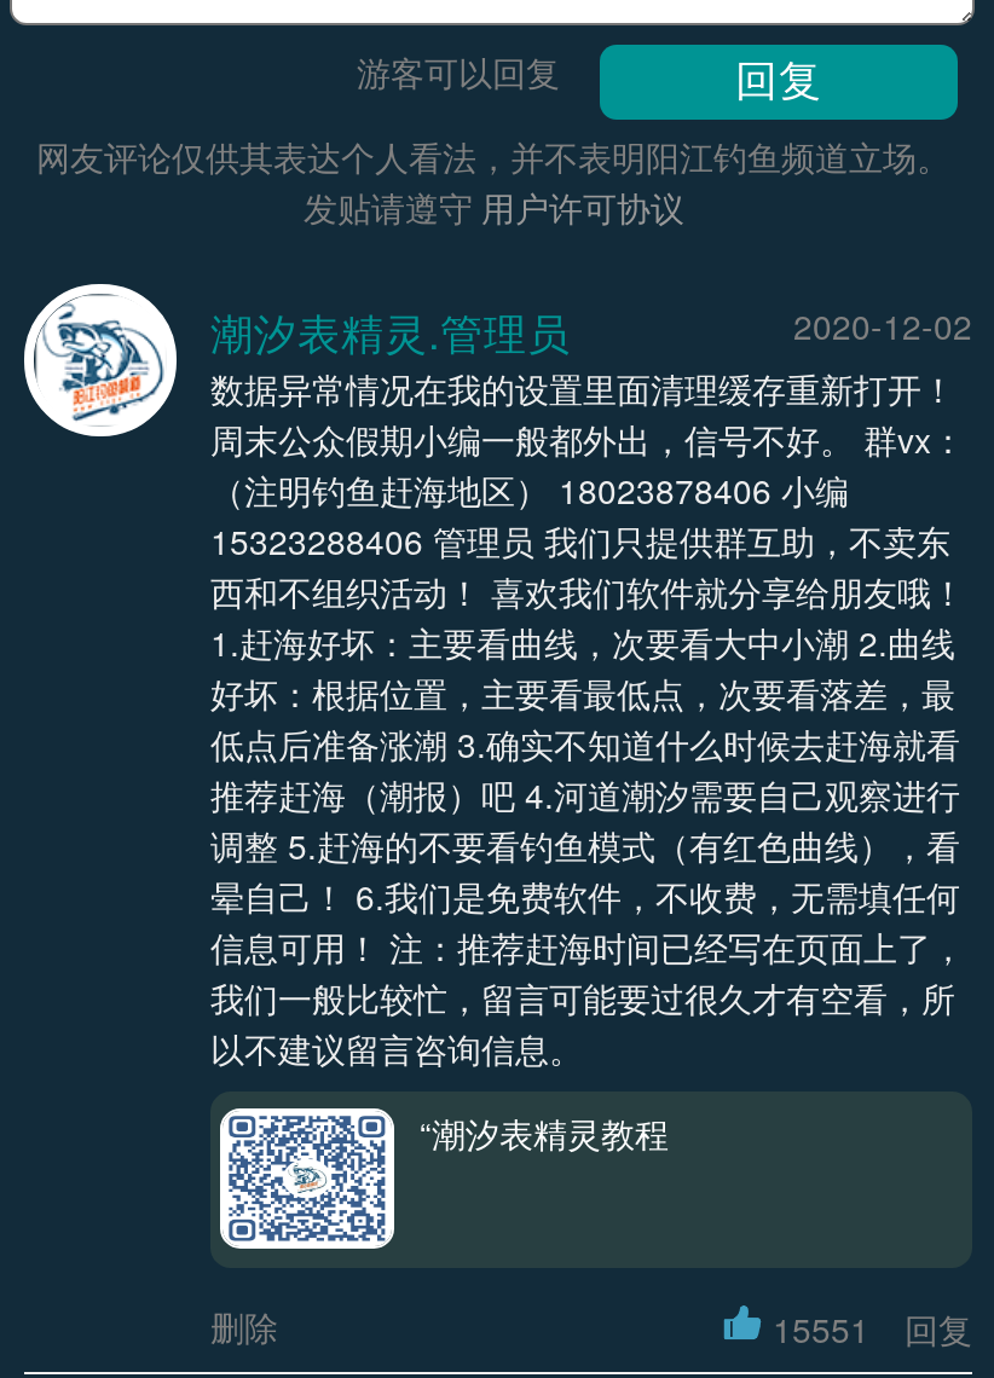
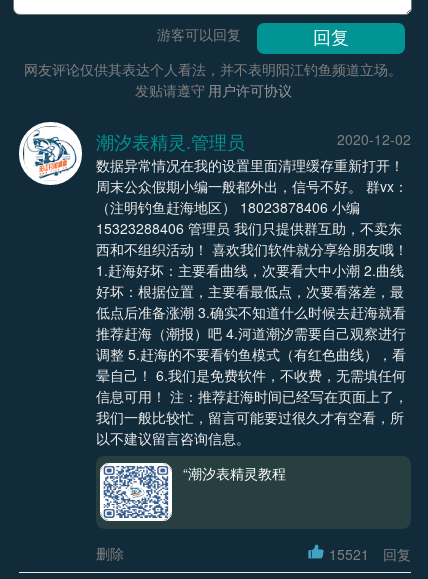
- 15551 回复
+ 15521 回复
